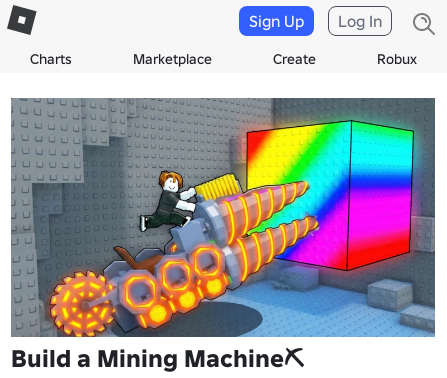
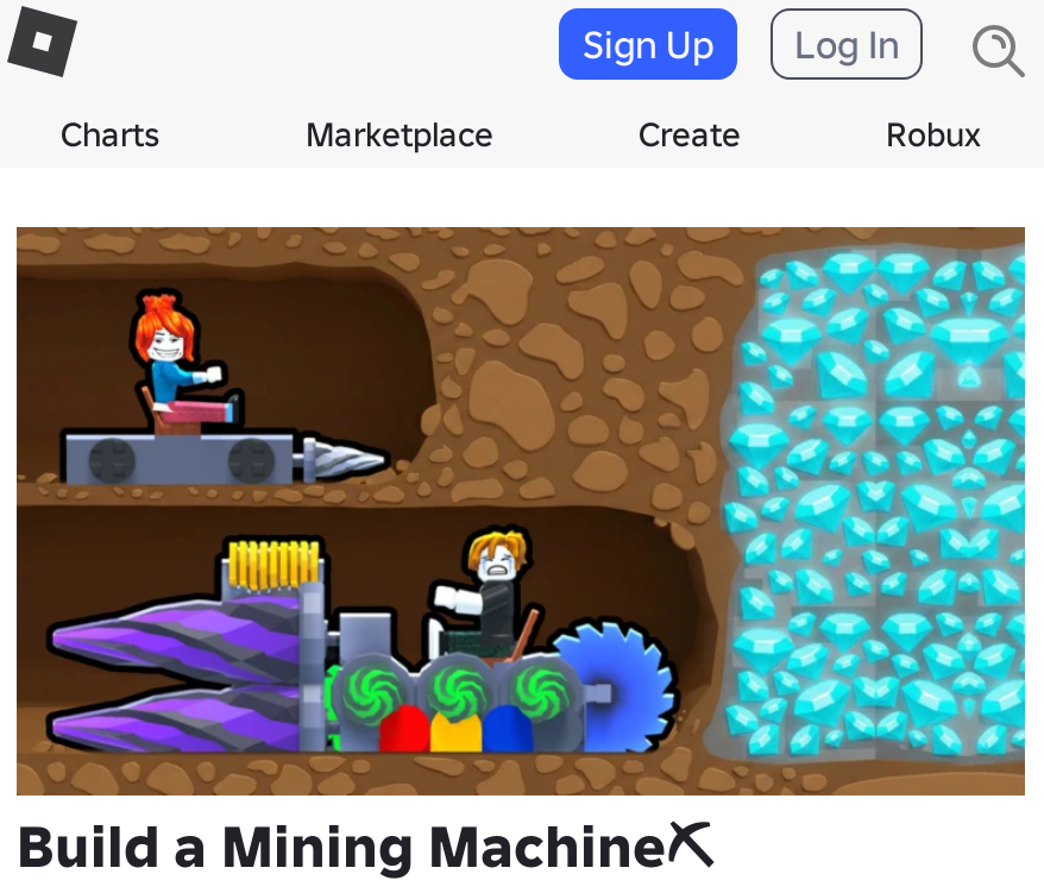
- [image]
+ [image]
